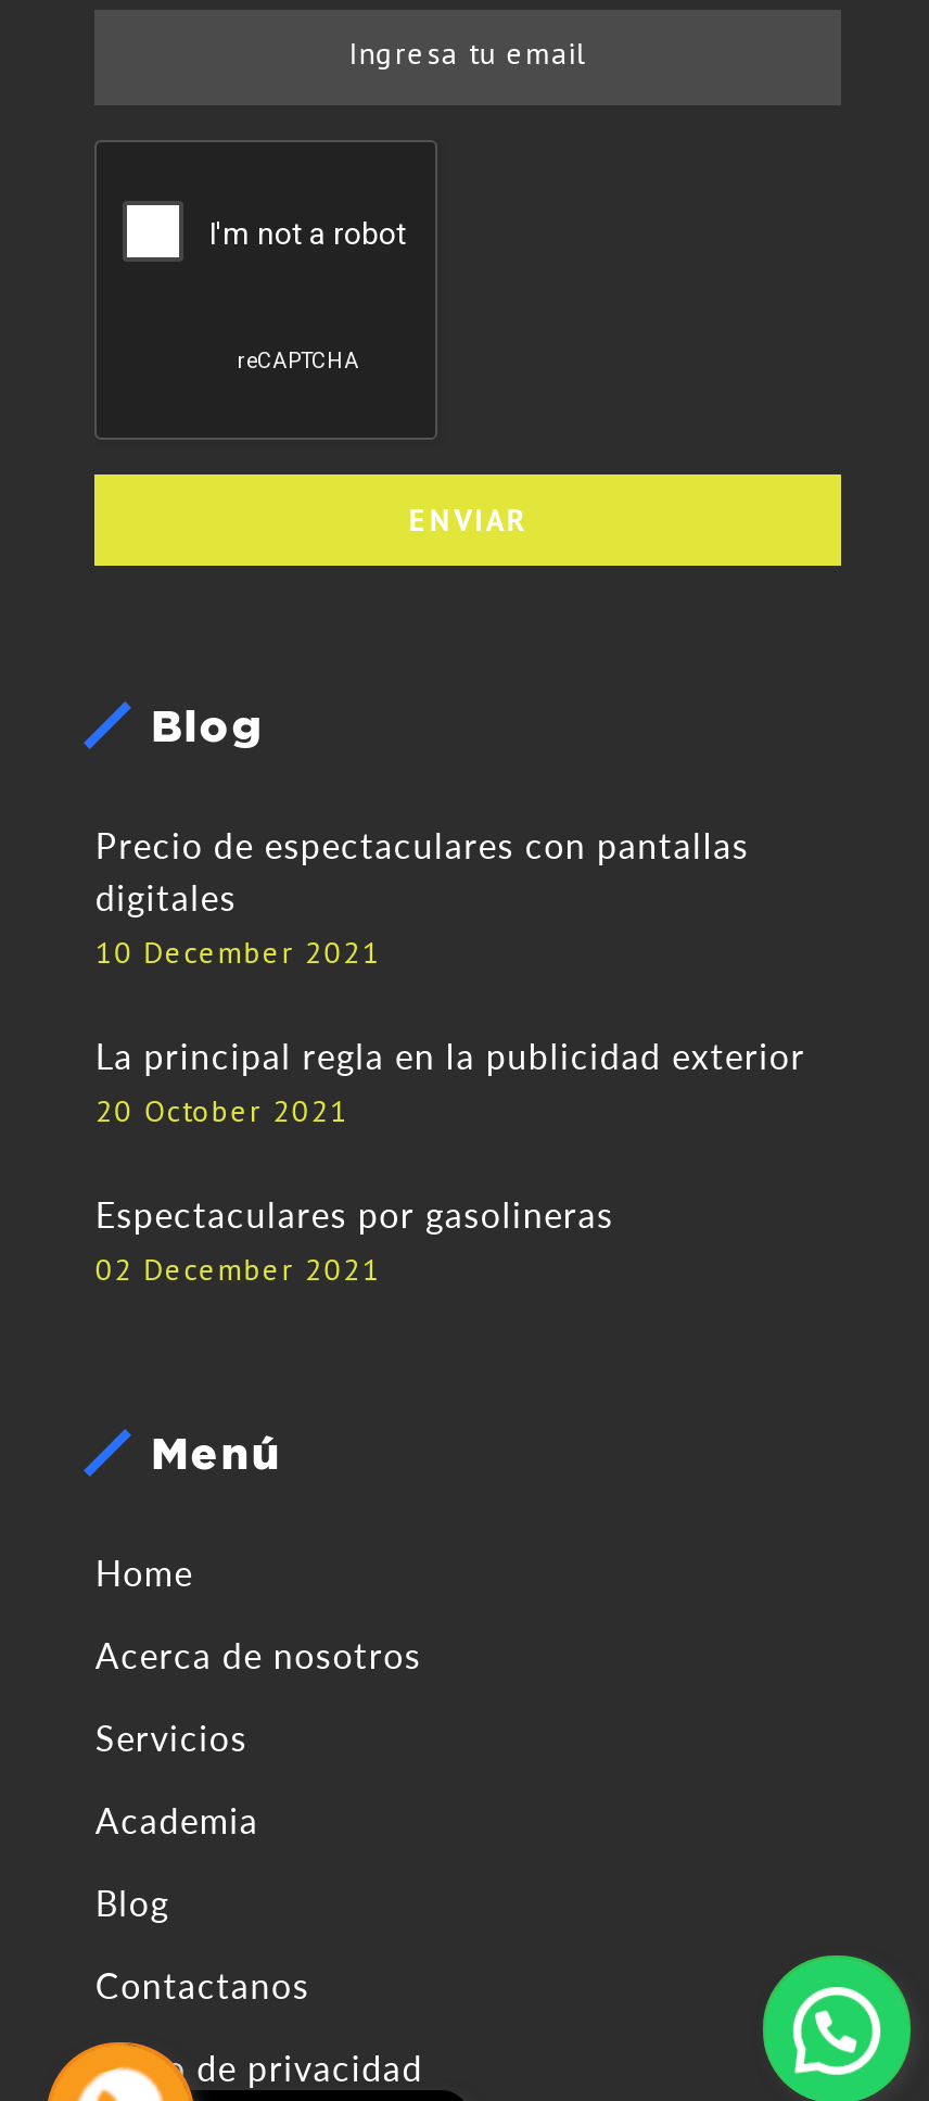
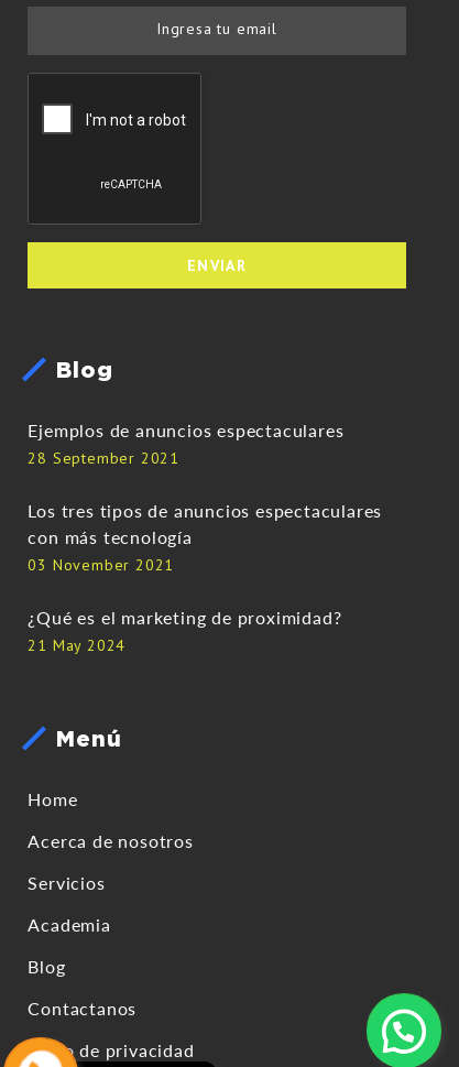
- Precio de espectaculares con pantallas
- digitales
- 10 December 2021
+ Ejemplos de anuncios espectaculares
+ 28 September 2021

- La principal regla en la publicidad exterior
- 20 October 2021
+ Los tres tipos de anuncios espectaculares
+ con más tecnología
+ 03 November 2021

- Espectaculares por gasolineras
- 02 December 2021
+ ¿Qué es el marketing de proximidad?
+ 21 May 2024
